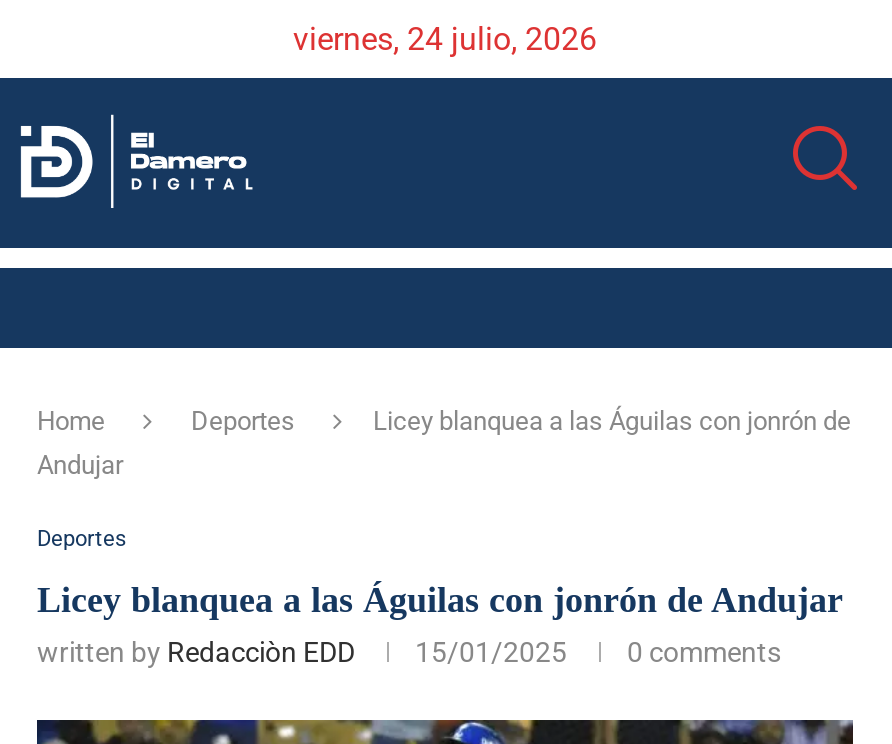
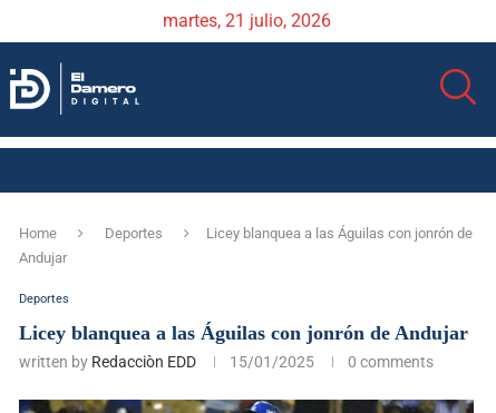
- viernes, 24 julio, 2026
+ martes, 21 julio, 2026
